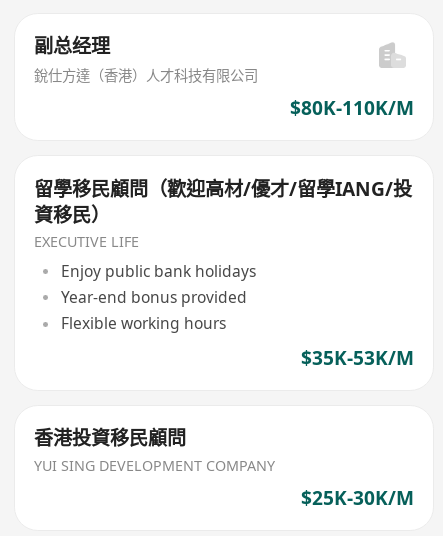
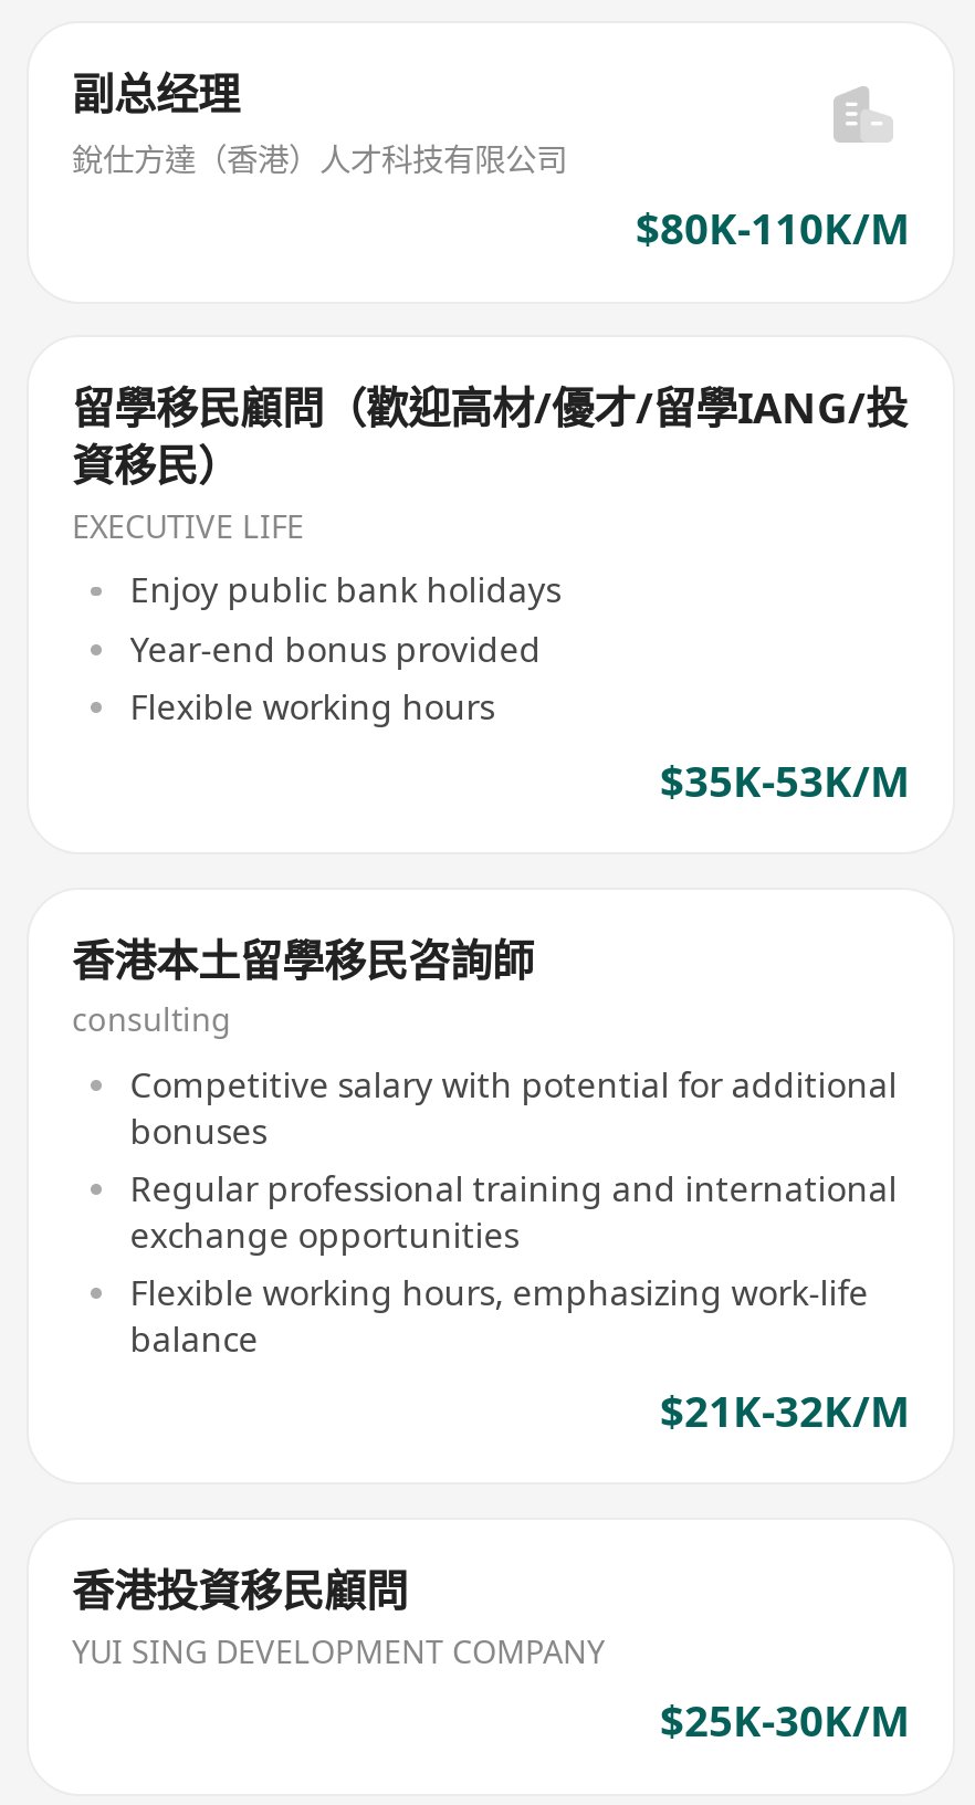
+ 香港本土留學移民咨詢師
+ consulting
+ Competitive salary with potential for additional
+ bonuses
+ Regular professional training and international
+ exchange opportunities
+ Flexible working hours, emphasizing work-life
+ balance
+ $21K-32K/M
